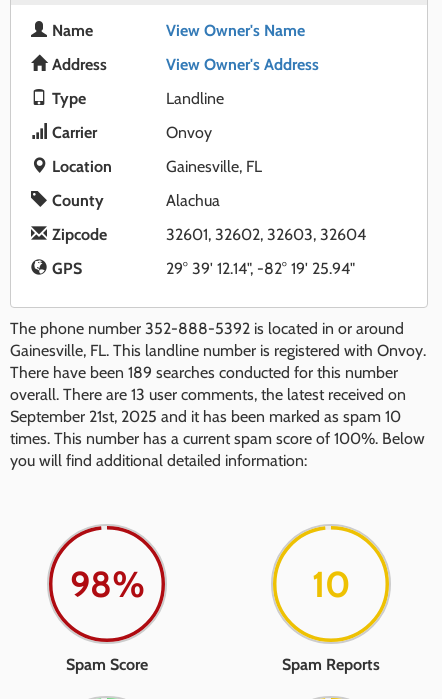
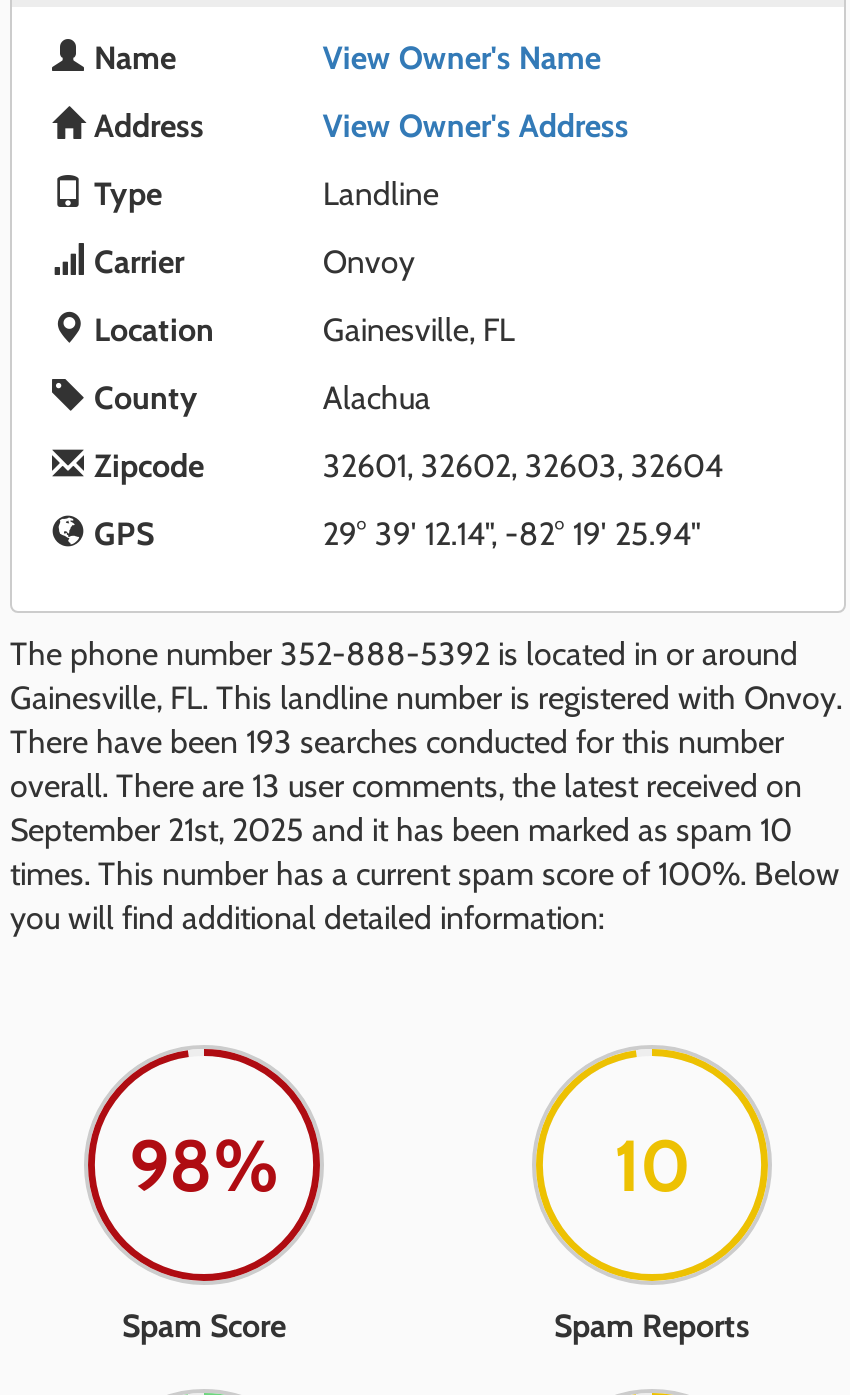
- There have been 189 searches conducted for this number
+ There have been 193 searches conducted for this number
